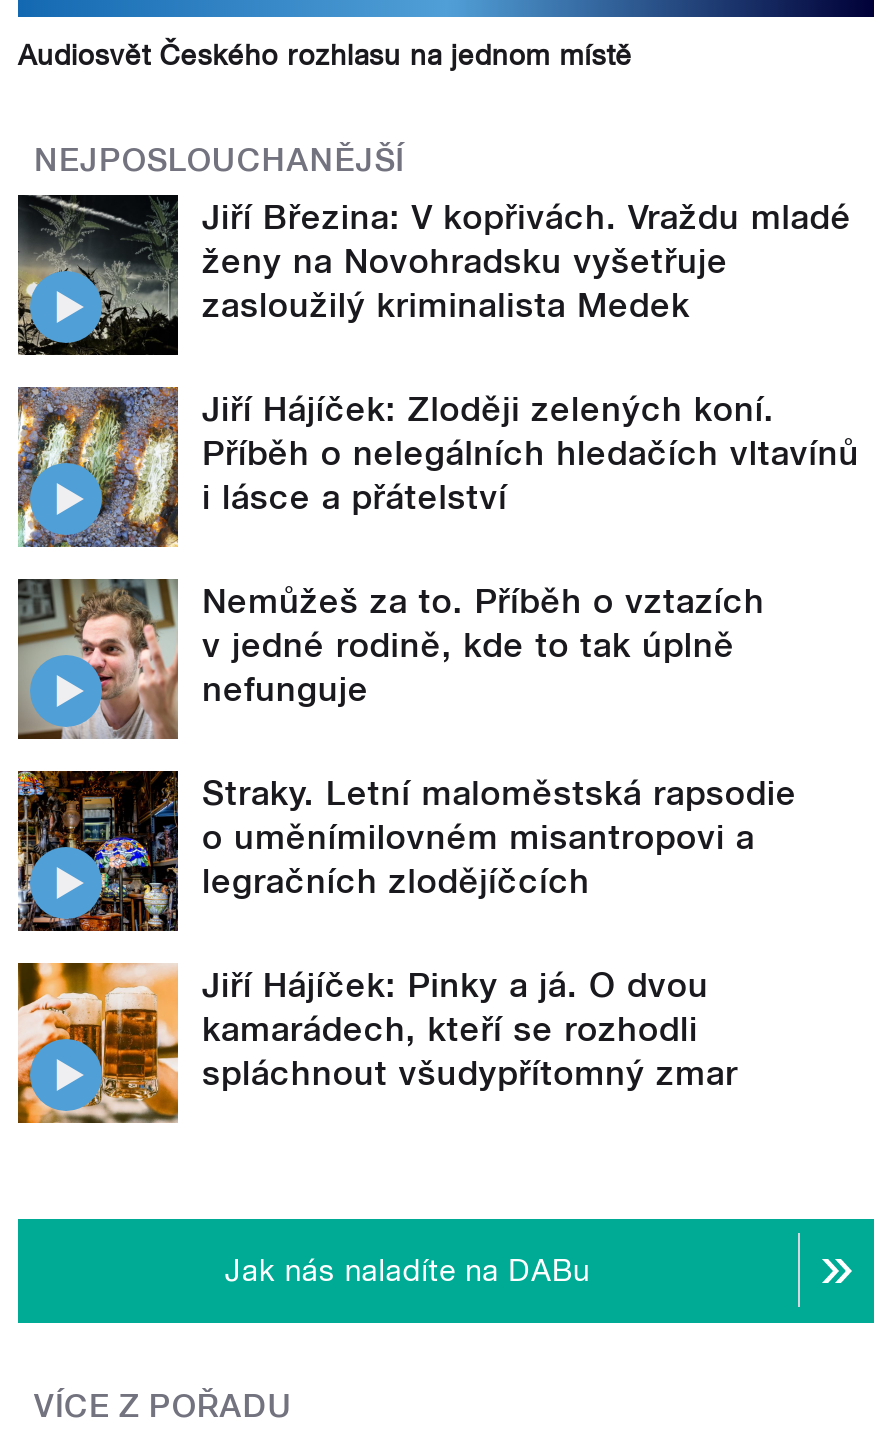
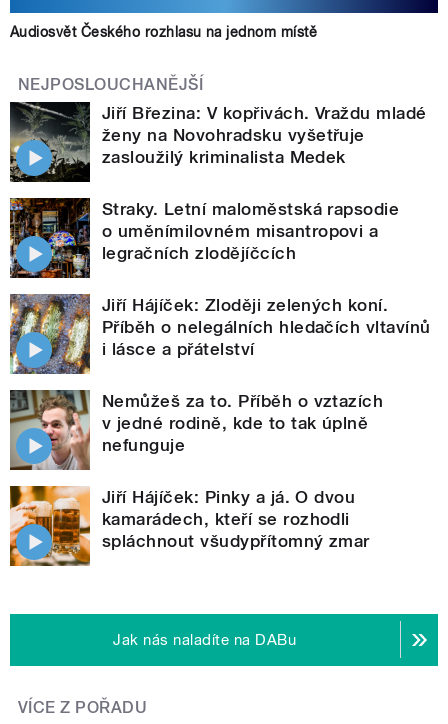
moved down: [image] | Jiří Hájíček: Zloději zelených koní. | Příběh o nelegálních hledačích vltavínů | i lásce a přátelství | Nemůžeš za to. Příběh o vztazích | v jedné rodině, kde to tak úplně | nefunguje

moved up: [image] | Straky. Letní maloměstská rapsodie | o uměnímilovném misantropovi a | legračních zlodějíčcích
